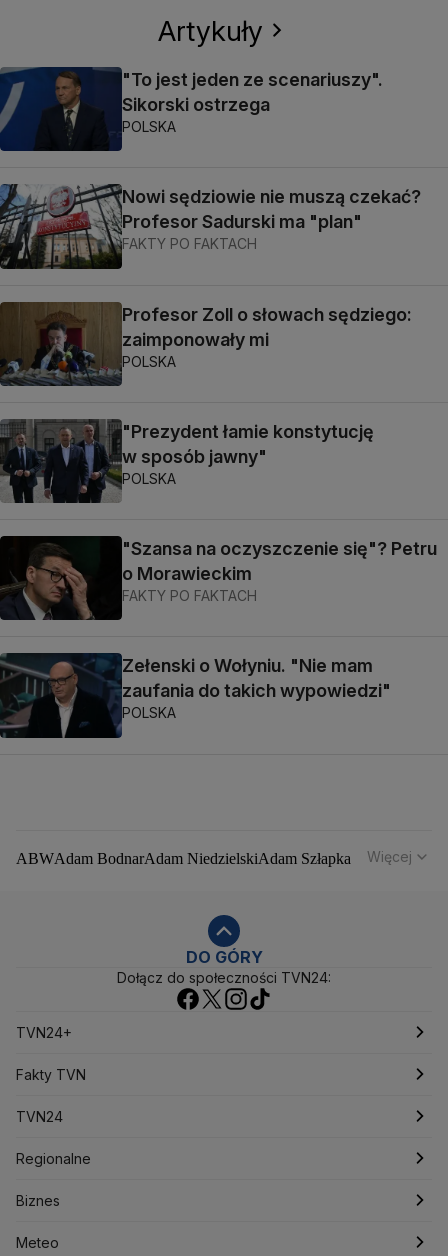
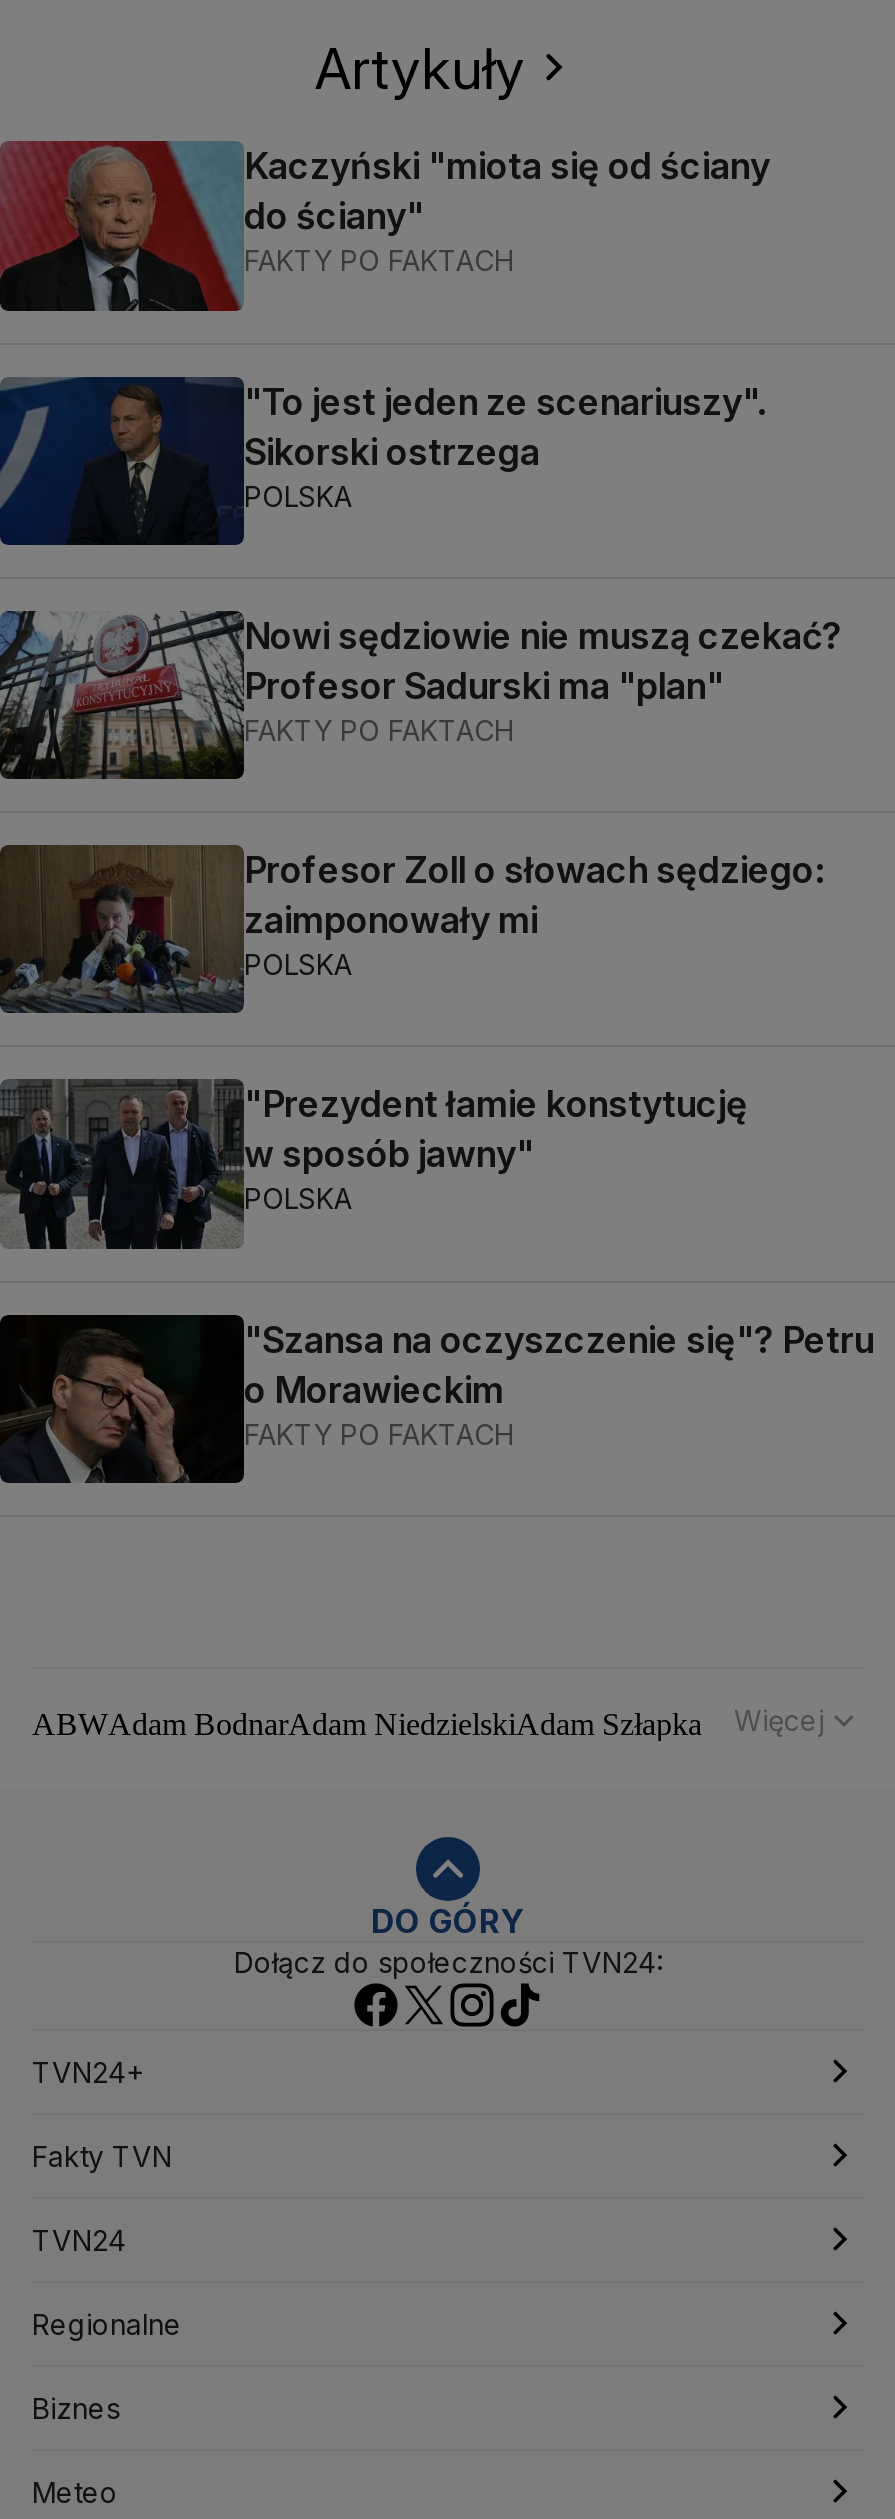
+ [image]
+ Kaczyński "miota się od ściany
+ do ściany"
+ FAKTY PO FAKTACH

moved down: [image] | "To jest jeden ze scenariuszy". | Sikorski ostrzega | ... | o Morawieckim | FAKTY PO FAKTACH

- [image]
- Zełenski o Wołyniu. "Nie mam
- zaufania do takich wypowiedzi"
- POLSKA
